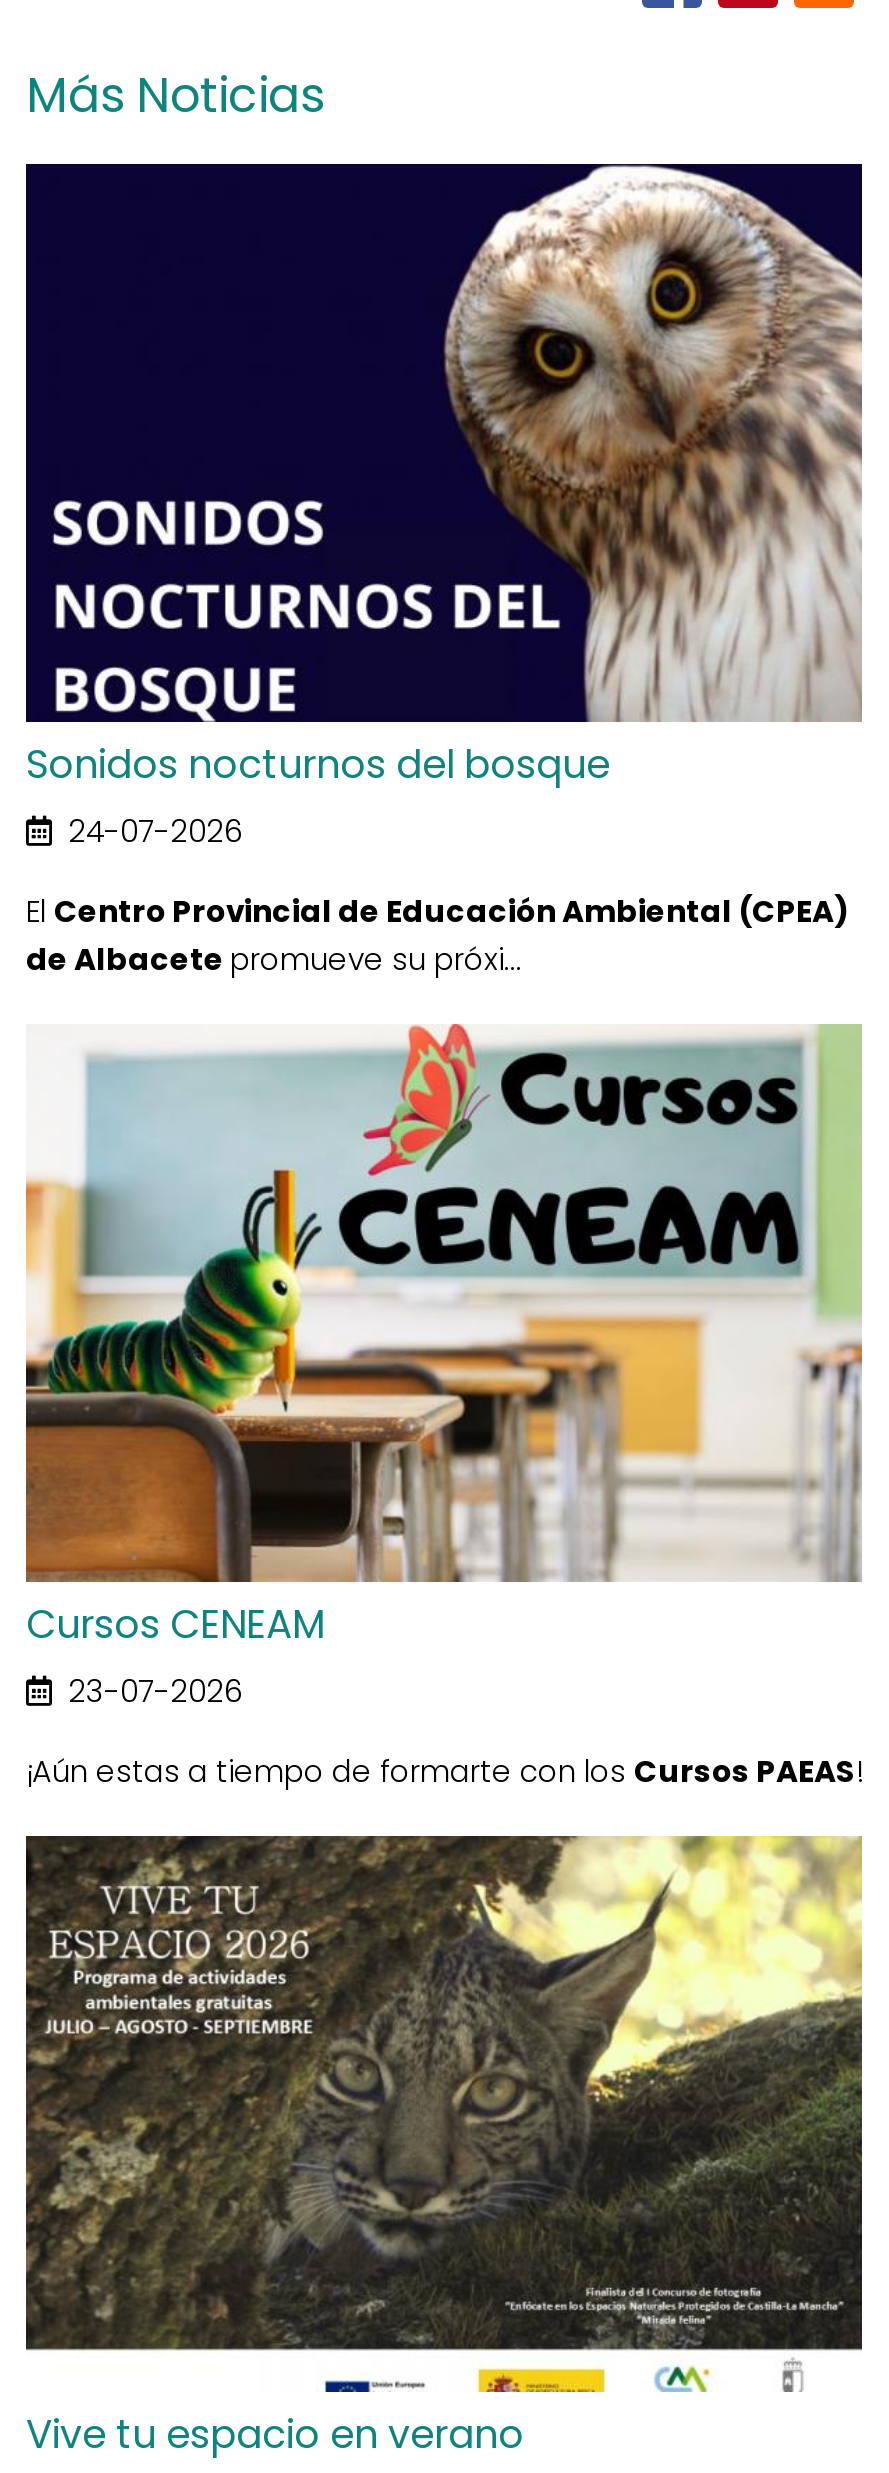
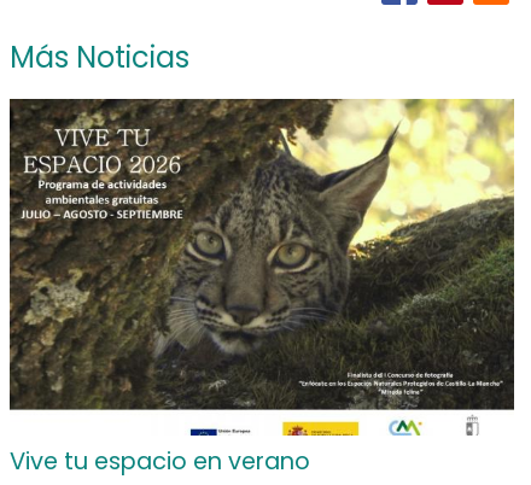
- [image]
- Sonidos nocturnos del bosque
- 24-07-2026
- El Centro Provincial de Educación Ambiental (CPEA)
- de Albacete promueve su próxi...

- [image]
- Cursos CENEAM
- 23-07-2026
- ¡Aún estas a tiempo de formarte con los Cursos PAEAS!
